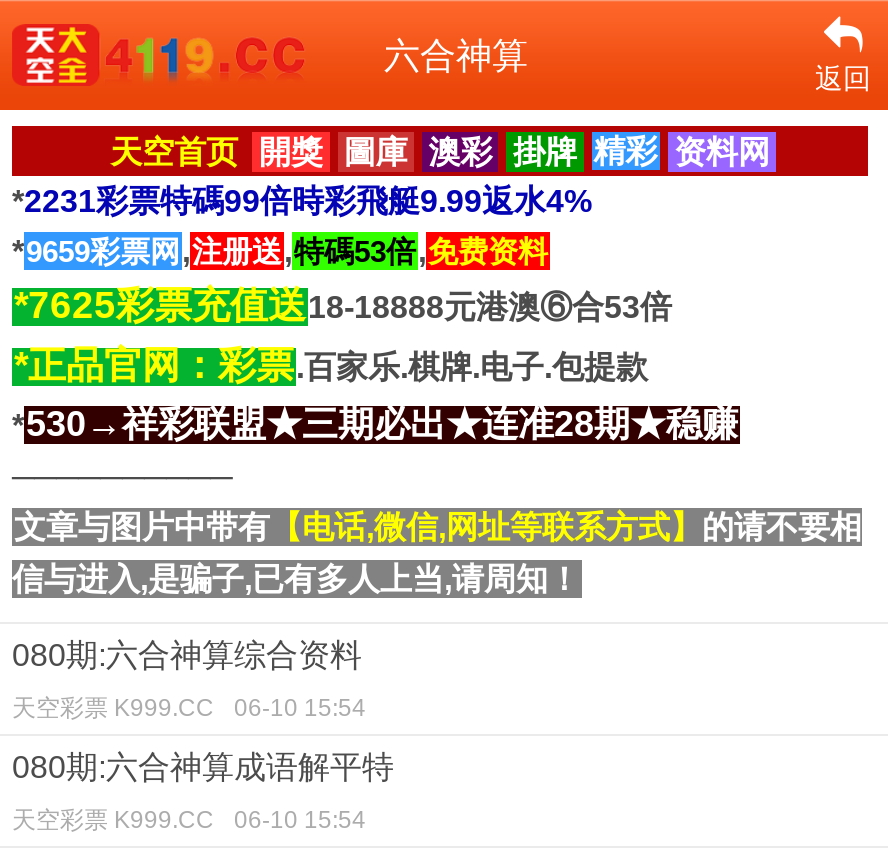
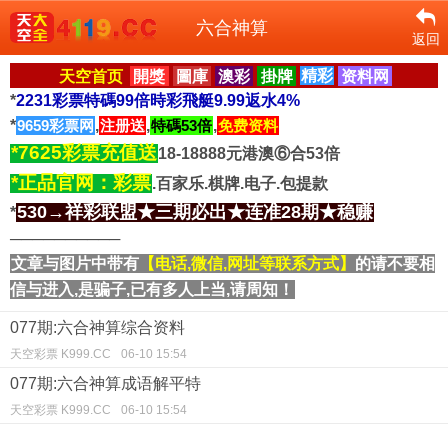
- 080期:六合神算综合资料
+ 077期:六合神算综合资料

- 080期:六合神算成语解平特
+ 077期:六合神算成语解平特
